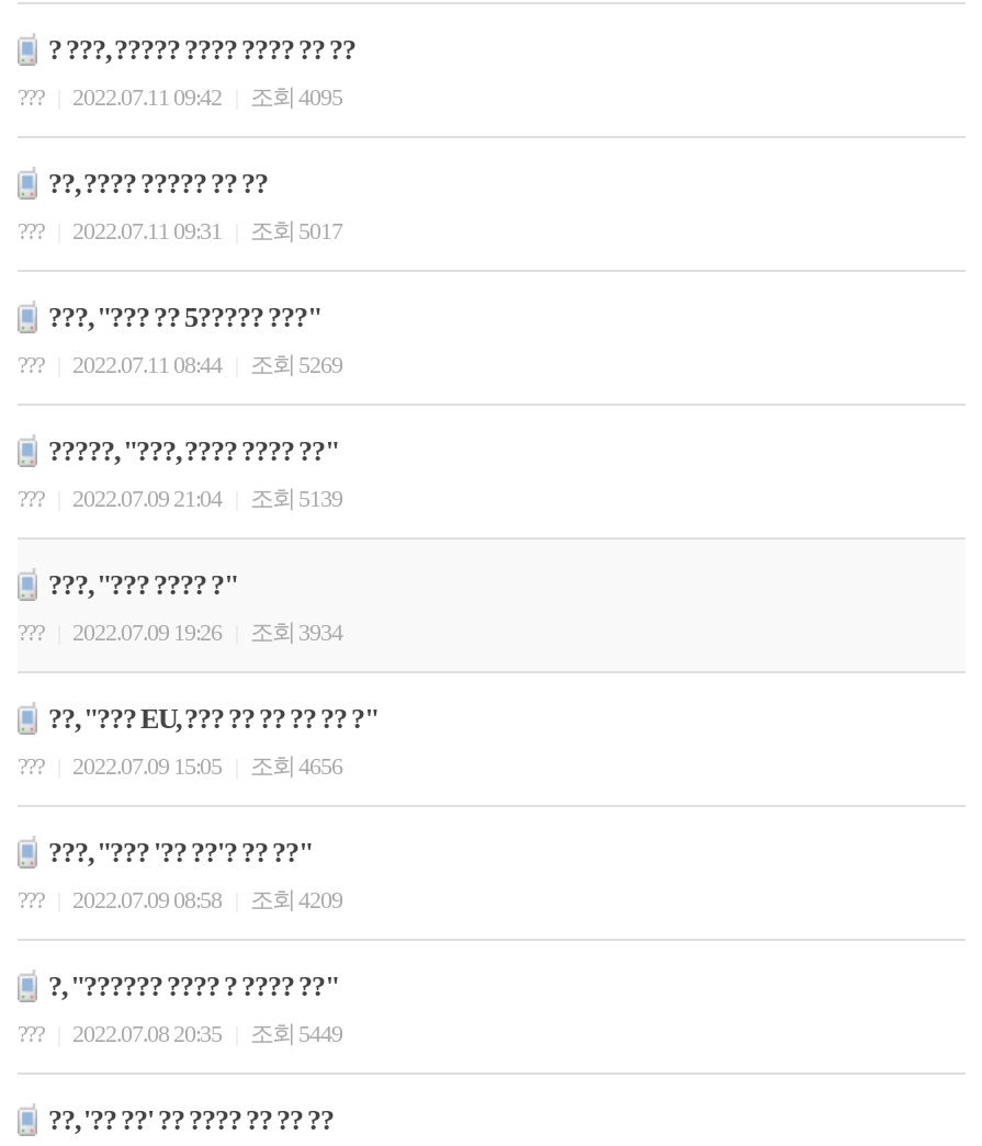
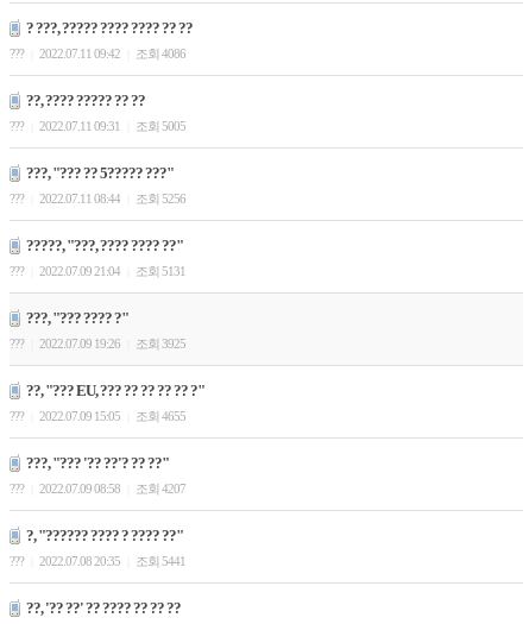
- 조회 4095
+ 조회 4086

- 조회 5017
+ 조회 5005

- 조회 5269
+ 조회 5256

- 조회 5139
+ 조회 5131

- 조회 3934
+ 조회 3925

- 조회 4656
+ 조회 4655

- 조회 4209
+ 조회 4207

- 조회 5449
+ 조회 5441
